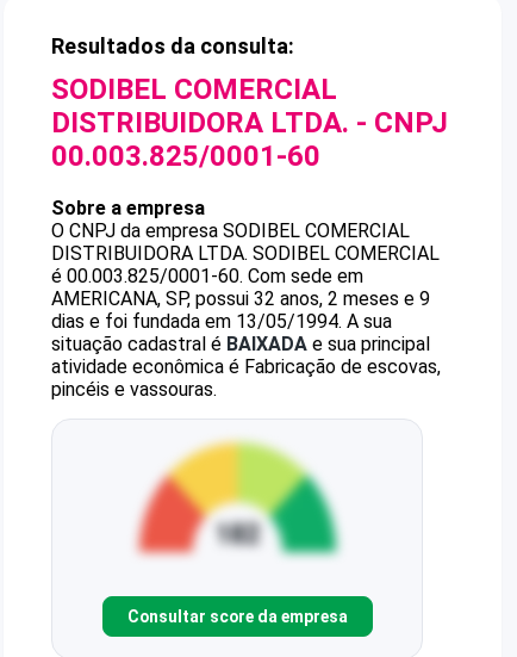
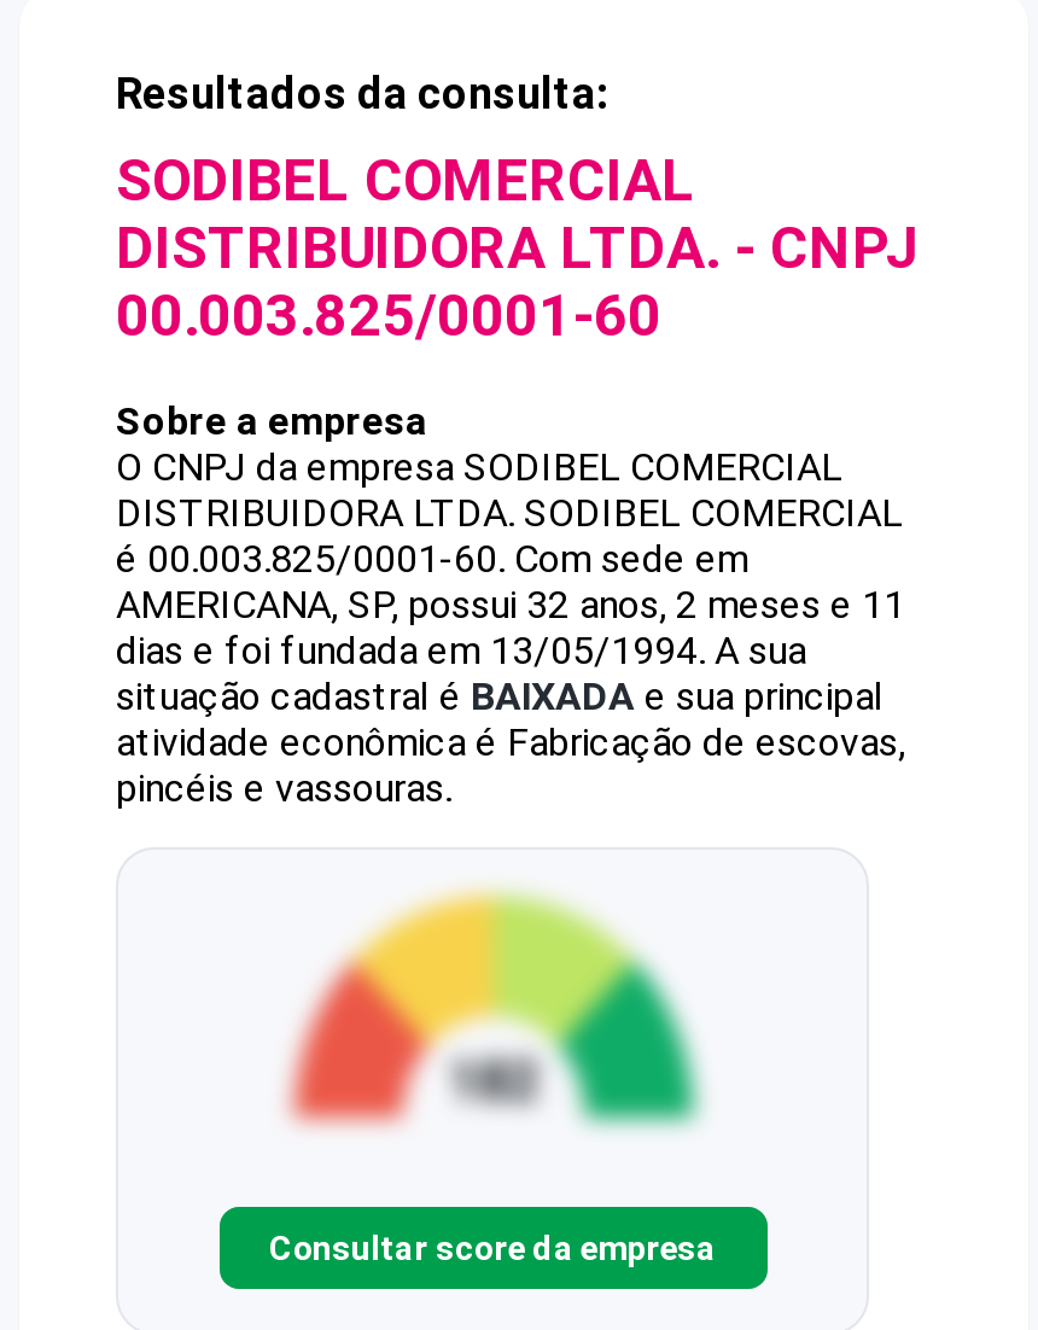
- AMERICANA, SP, possui 32 anos, 2 meses e 9
+ AMERICANA, SP, possui 32 anos, 2 meses e 11
